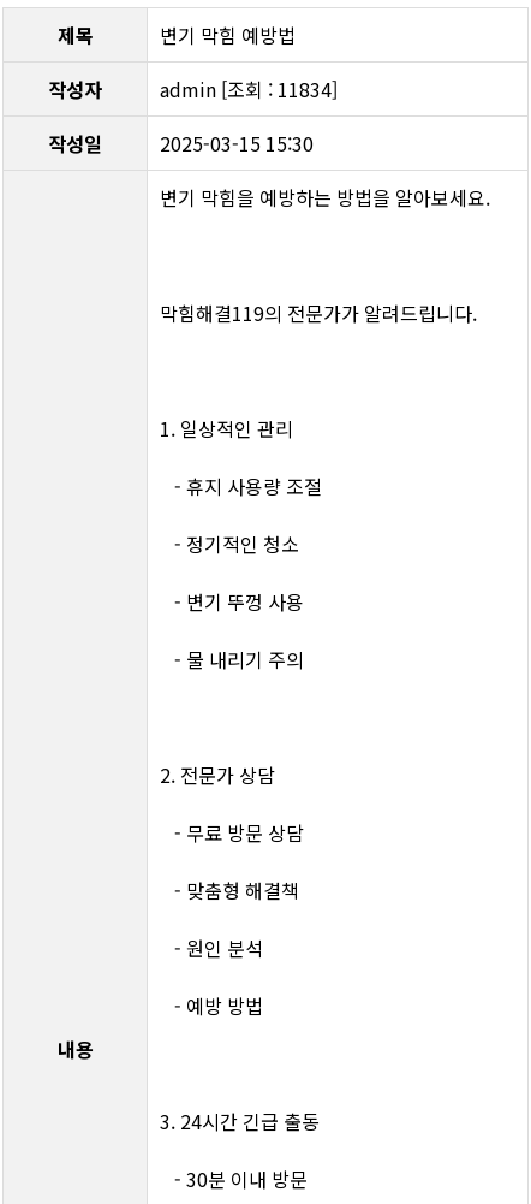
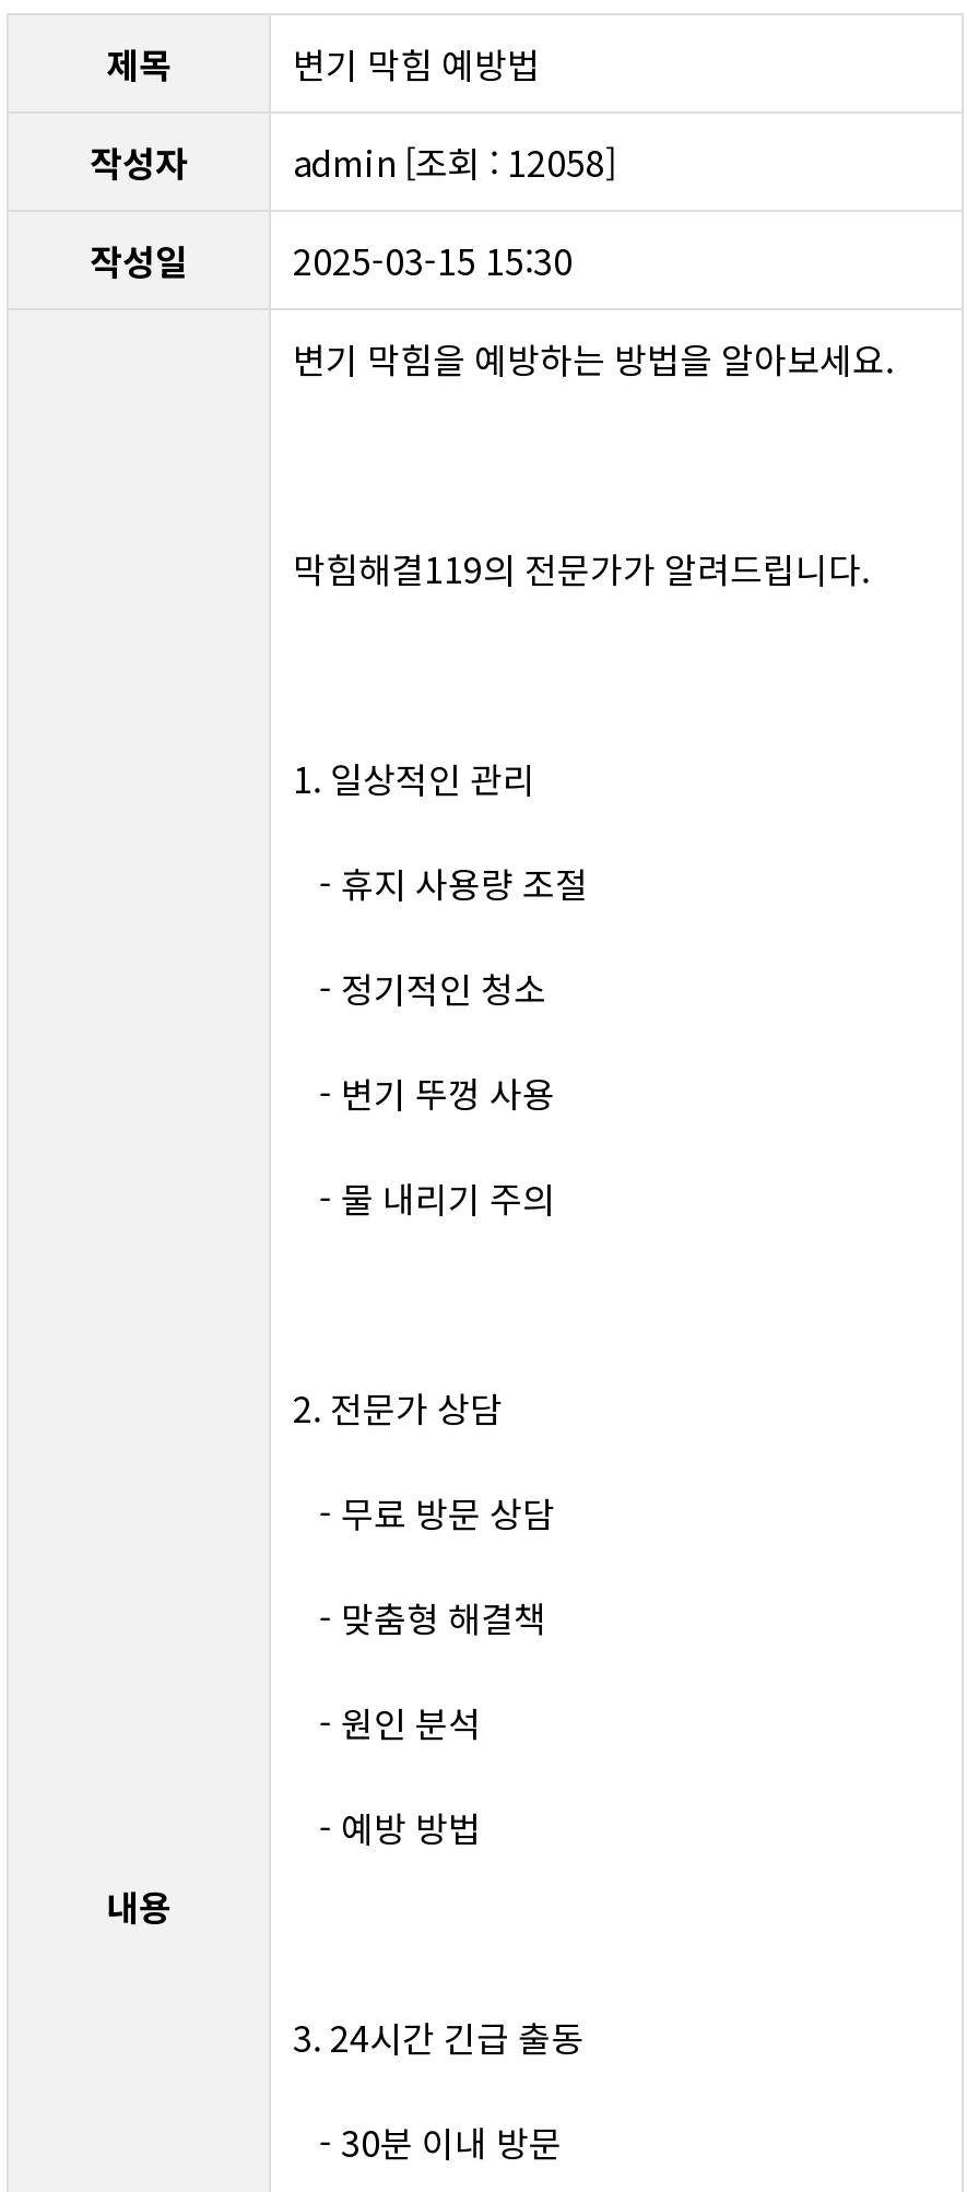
- 작성자 admin [조회 : 11834]
+ 작성자 admin [조회 : 12058]
